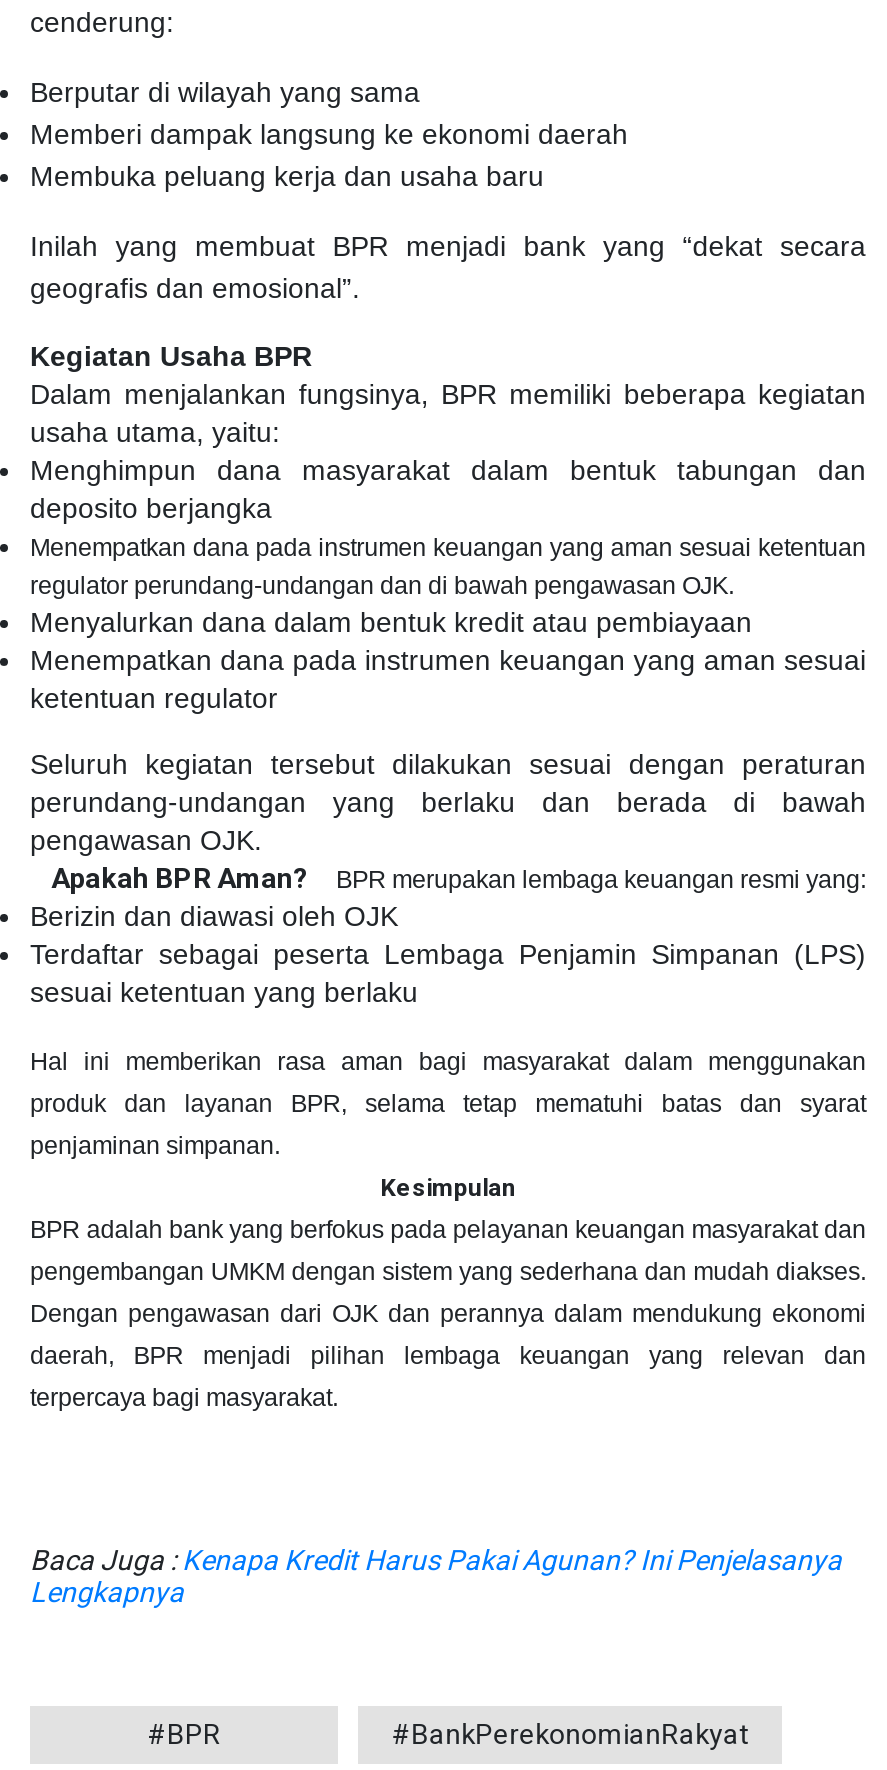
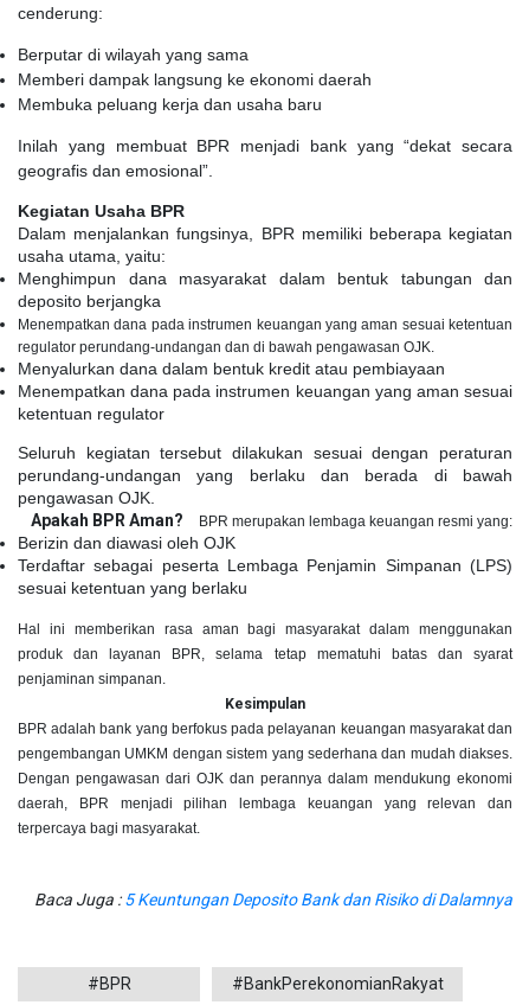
- Baca Juga : Kenapa Kredit Harus Pakai Agunan? Ini Penjelasanya
- Lengkapnya
+ Baca Juga : 5 Keuntungan Deposito Bank dan Risiko di Dalamnya
